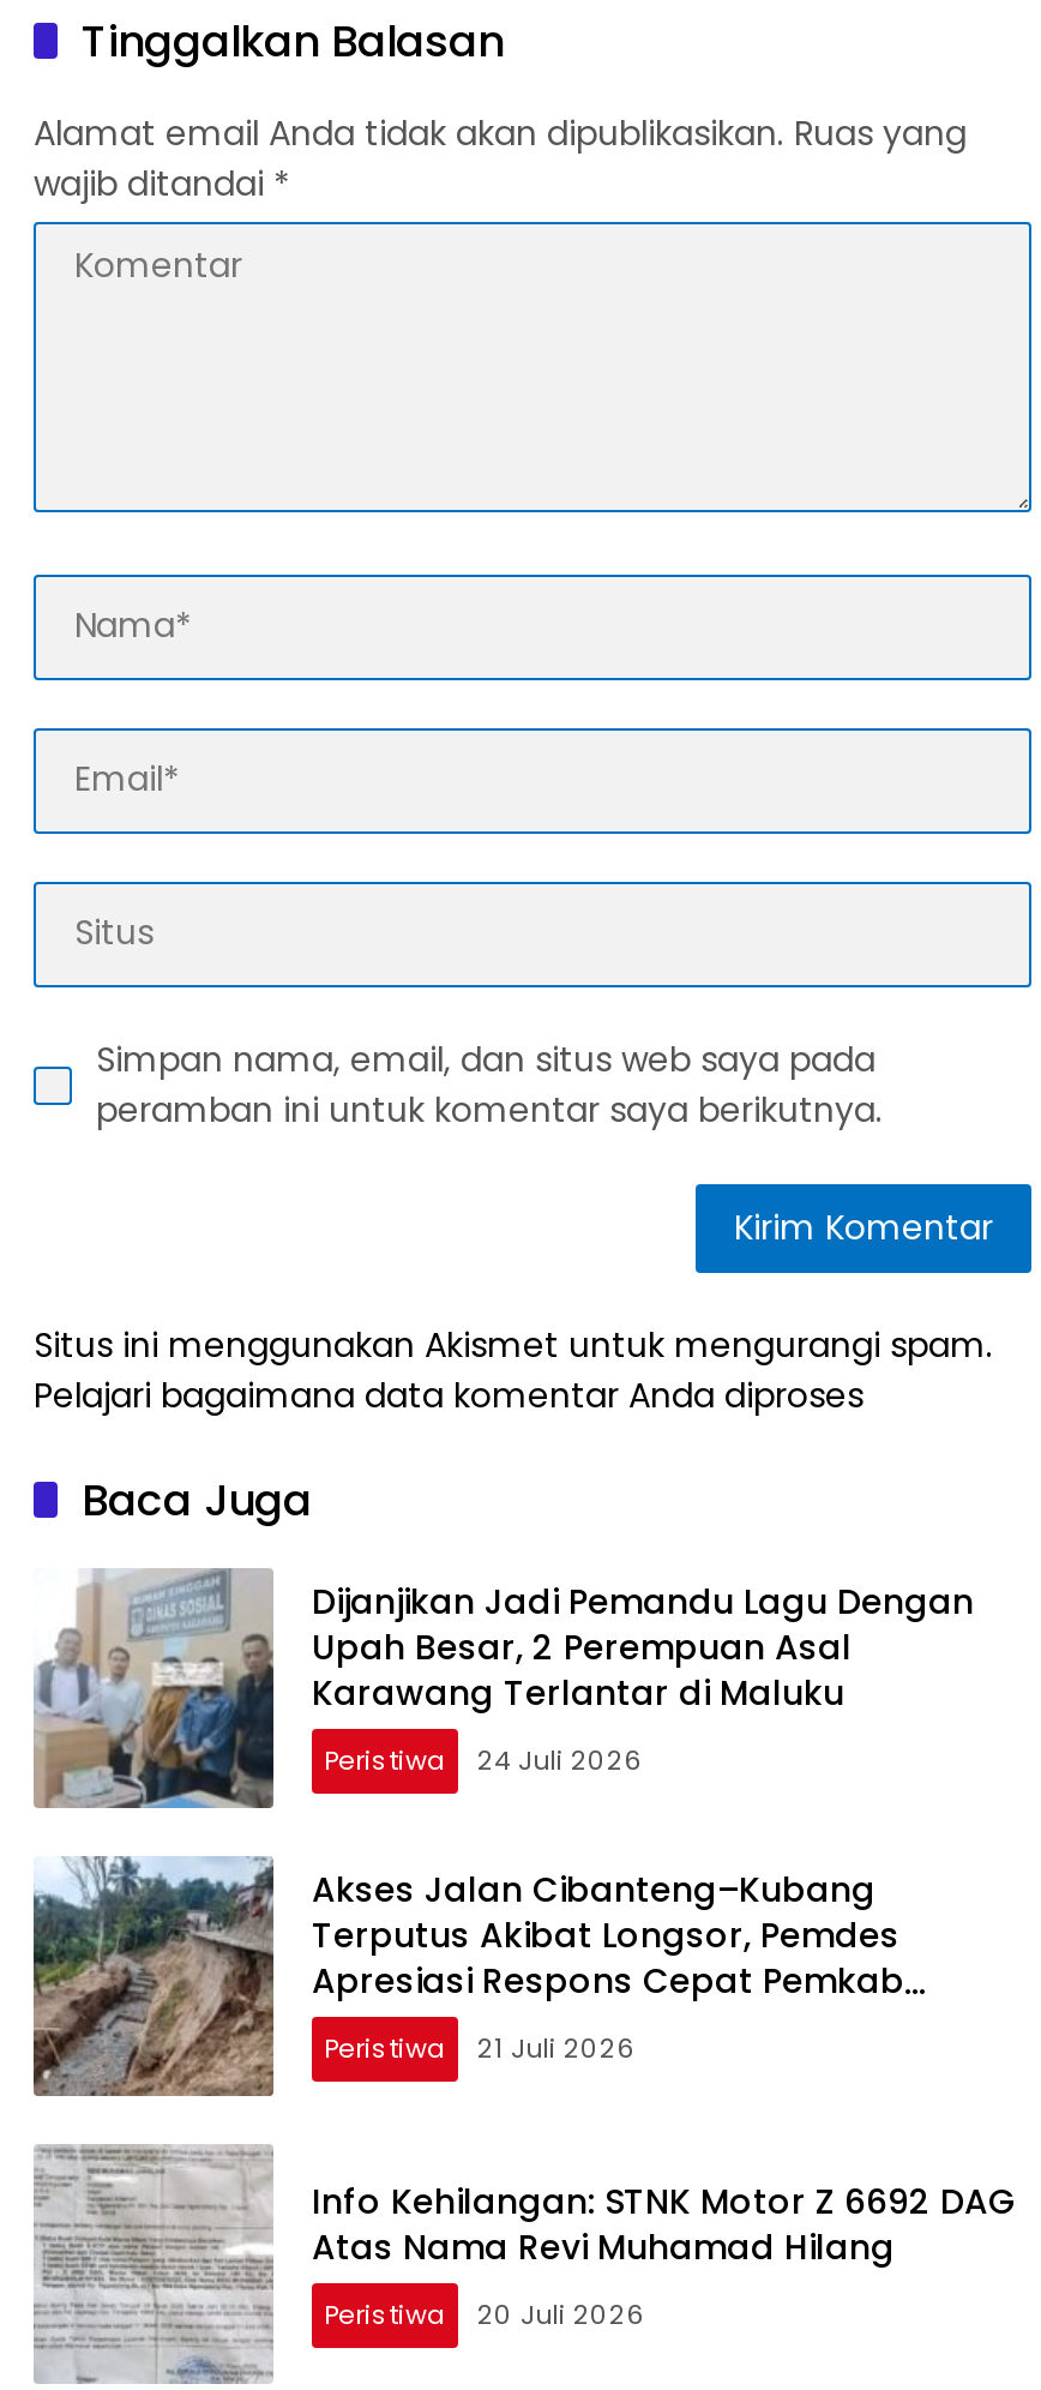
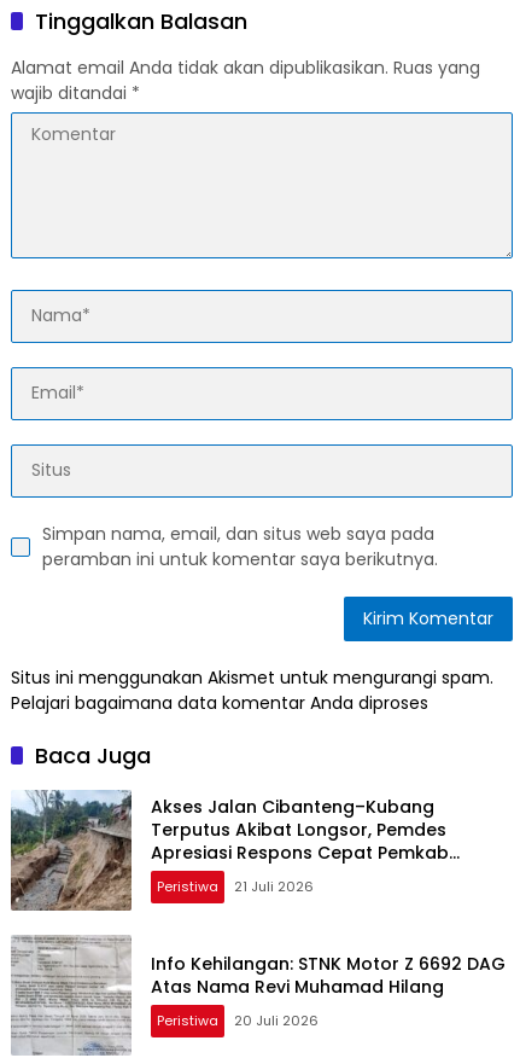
- [image]
- Dijanjikan Jadi Pemandu Lagu Dengan
- Upah Besar, 2 Perempuan Asal
- Karawang Terlantar di Maluku
- Peristiwa
- 24 Juli 2026
